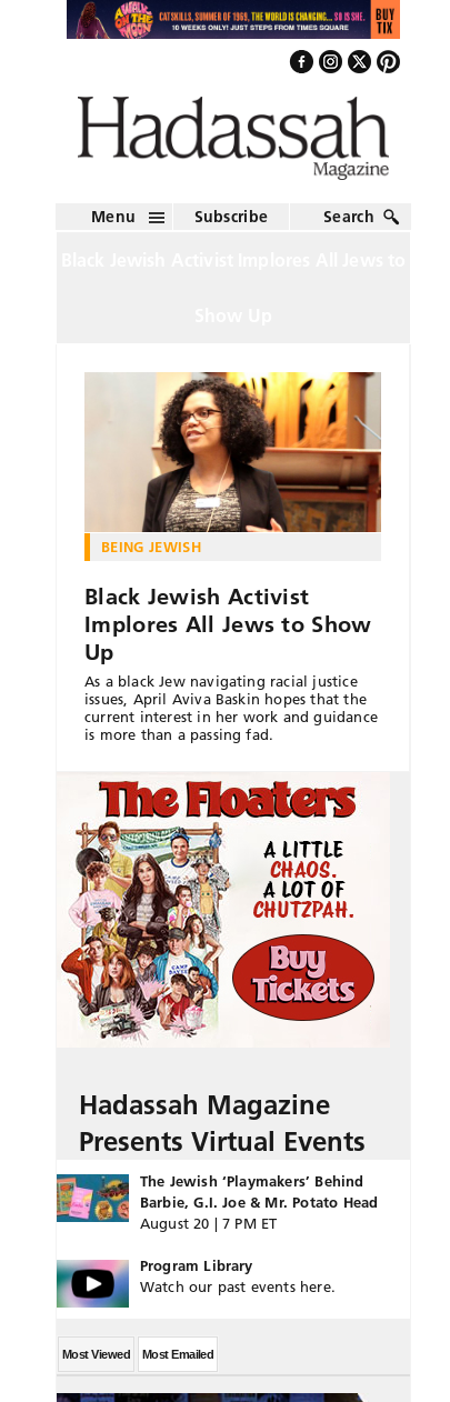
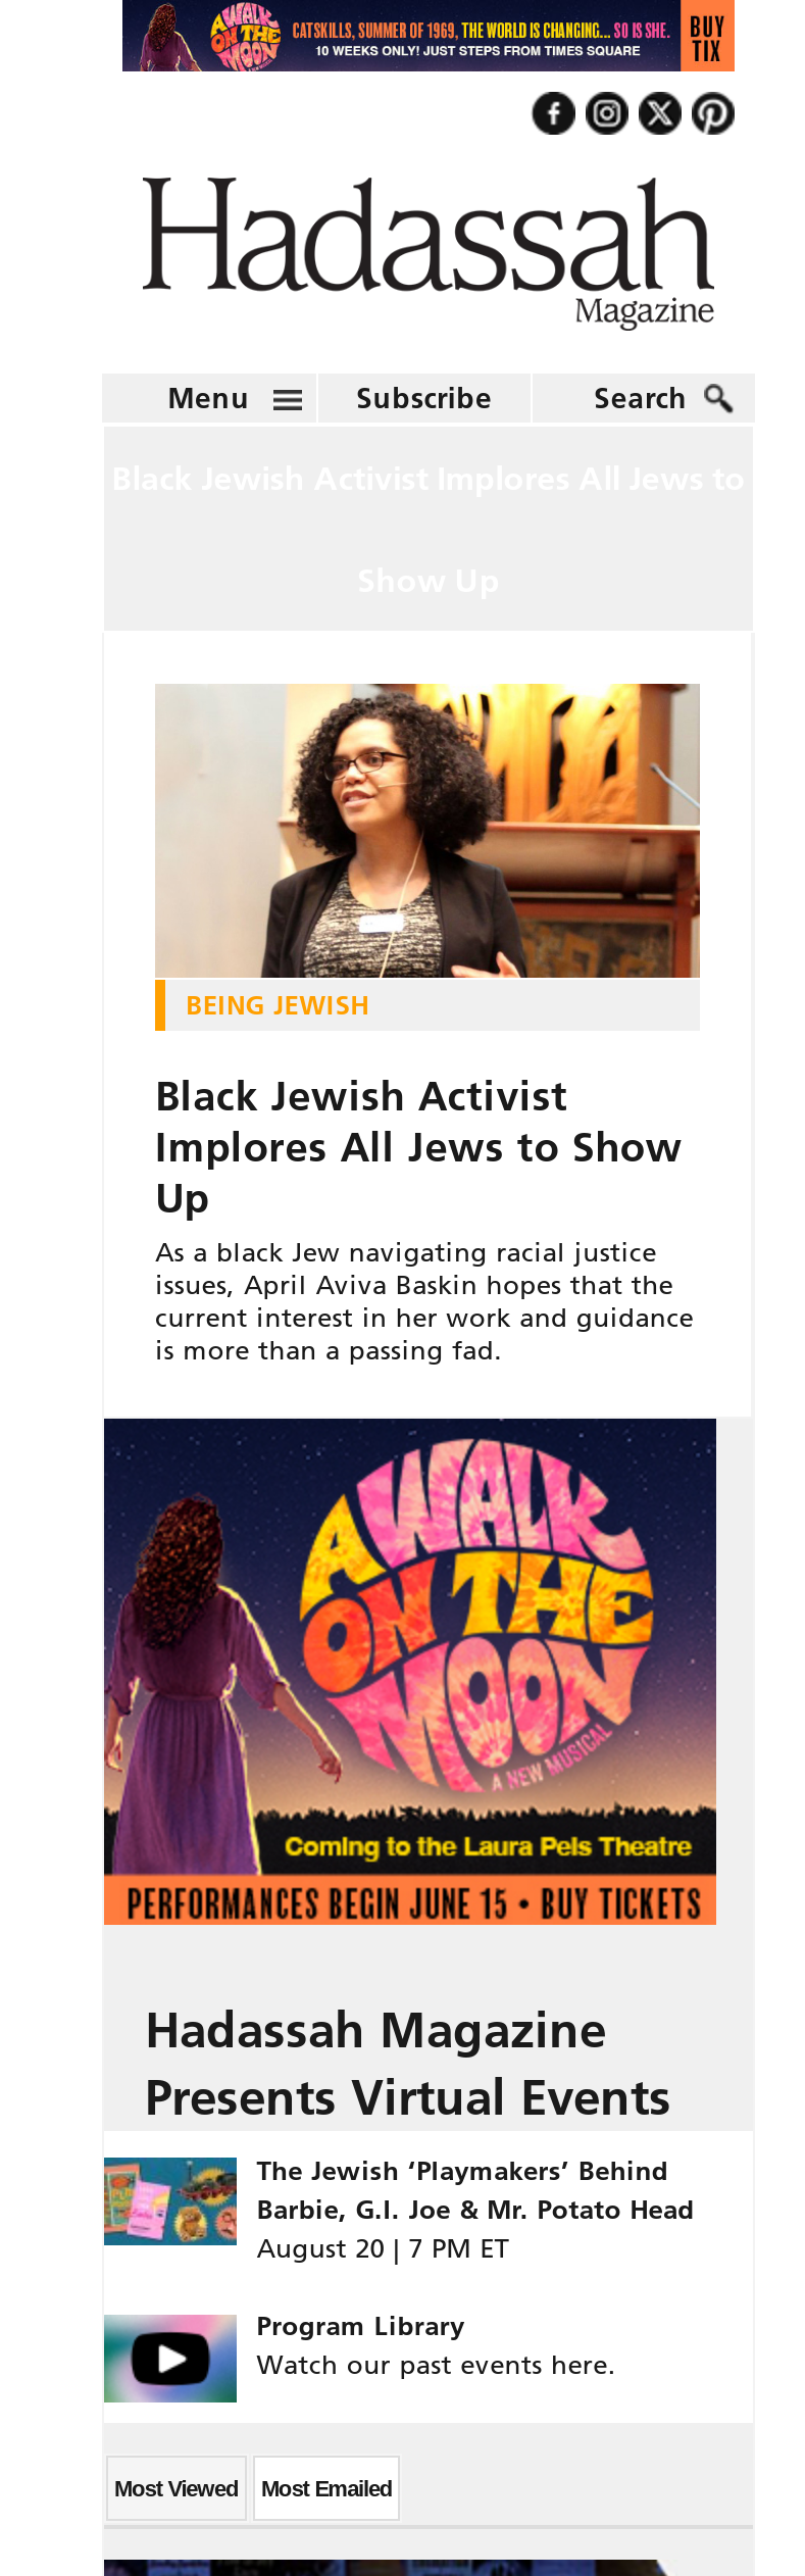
- [image]
+ [image]
